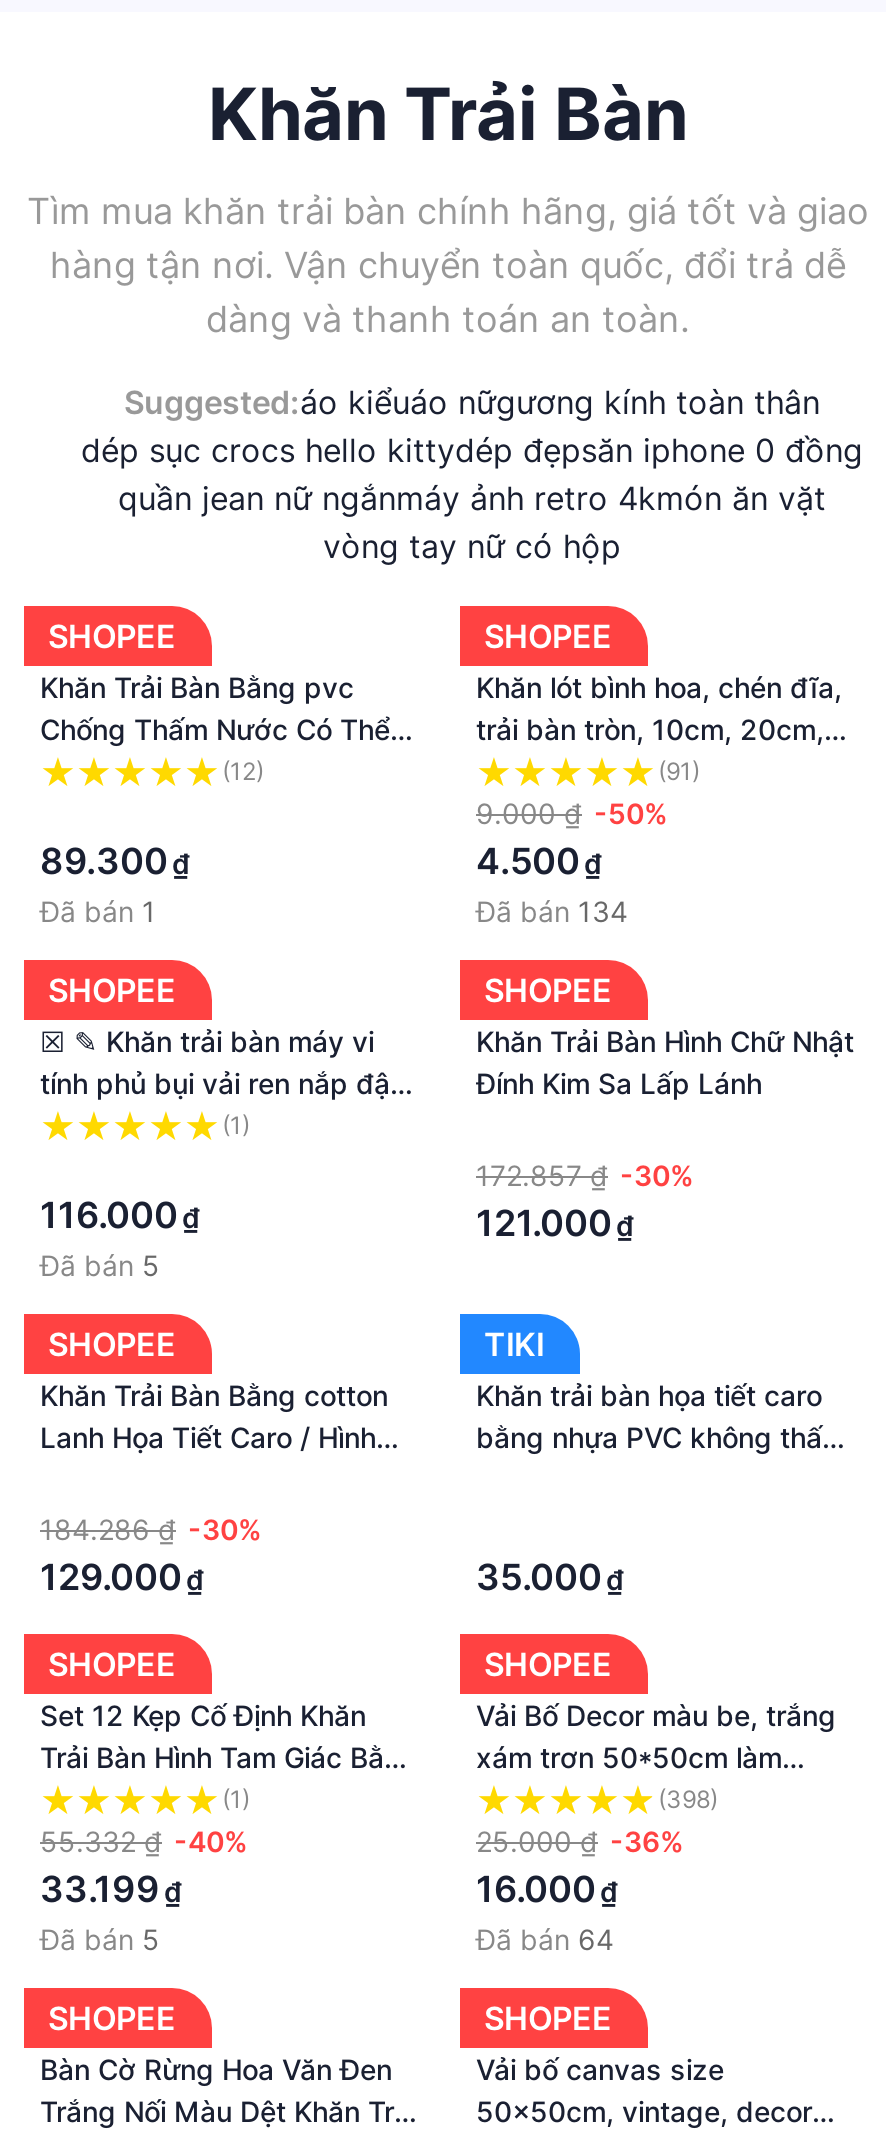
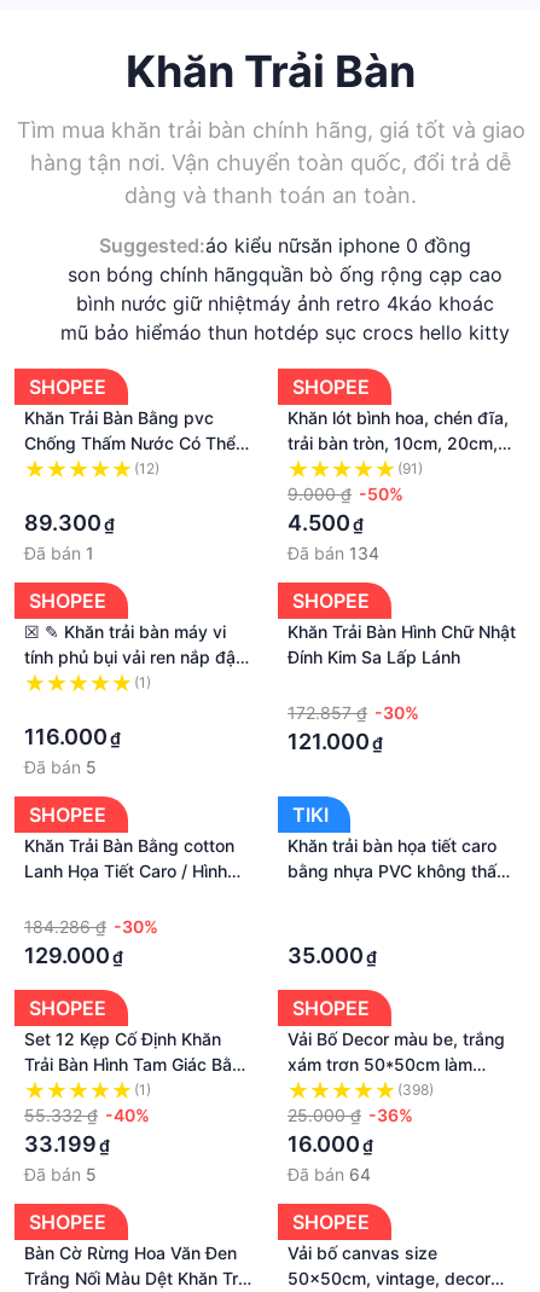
- Suggested:áo kiểuáo nữgương kính toàn thân
- dép sục crocs hello kittydép đẹpsăn iphone 0 đồng
- quần jean nữ ngắnmáy ảnh retro 4kmón ăn vặt
- vòng tay nữ có hộp
+ Suggested:áo kiểu nữsăn iphone 0 đồng
+ son bóng chính hãngquần bò ống rộng cạp cao
+ bình nước giữ nhiệtmáy ảnh retro 4káo khoác
+ mũ bảo hiểmáo thun hotdép sục crocs hello kitty
